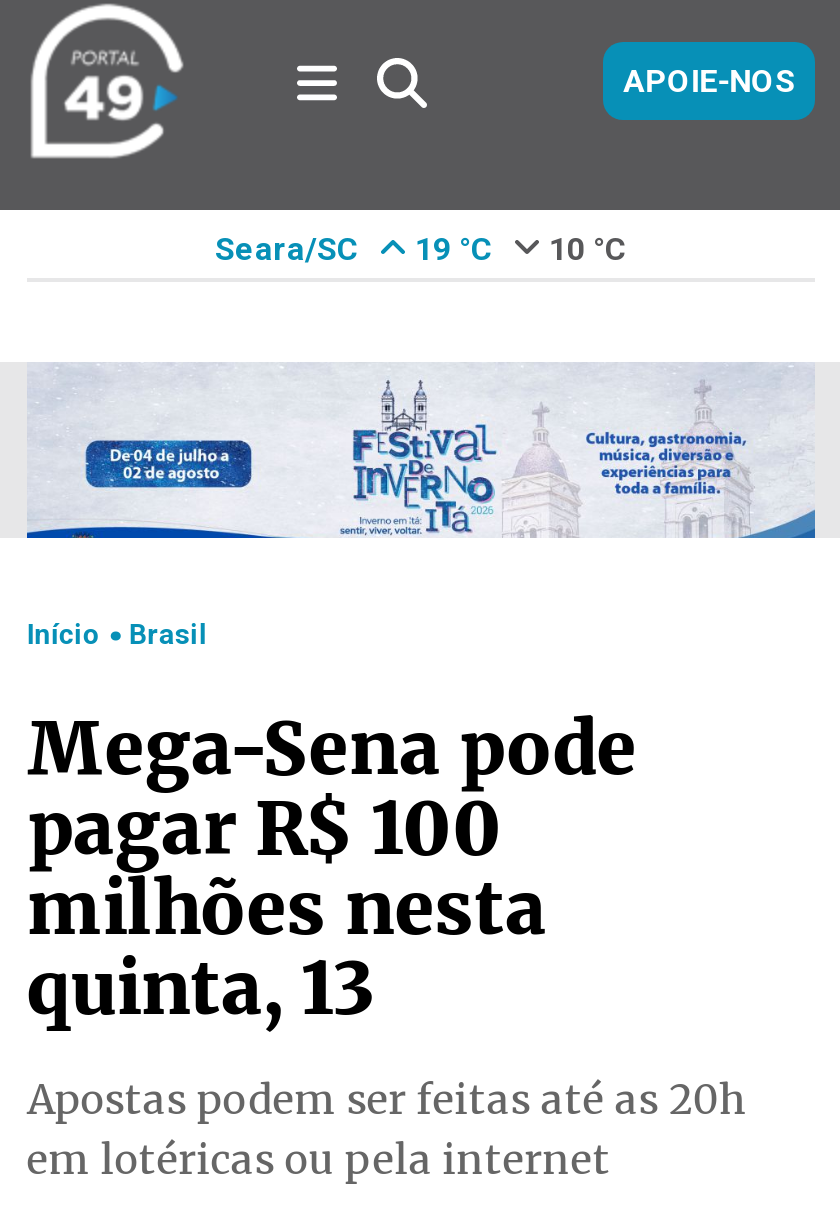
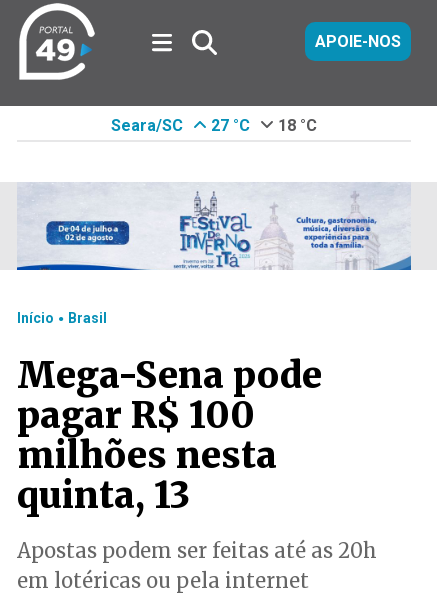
- 19 °C
+ 27 °C

- 10 °C
+ 18 °C
